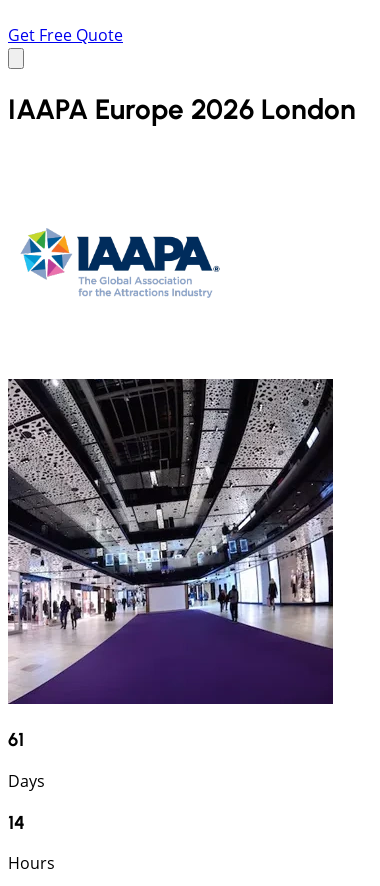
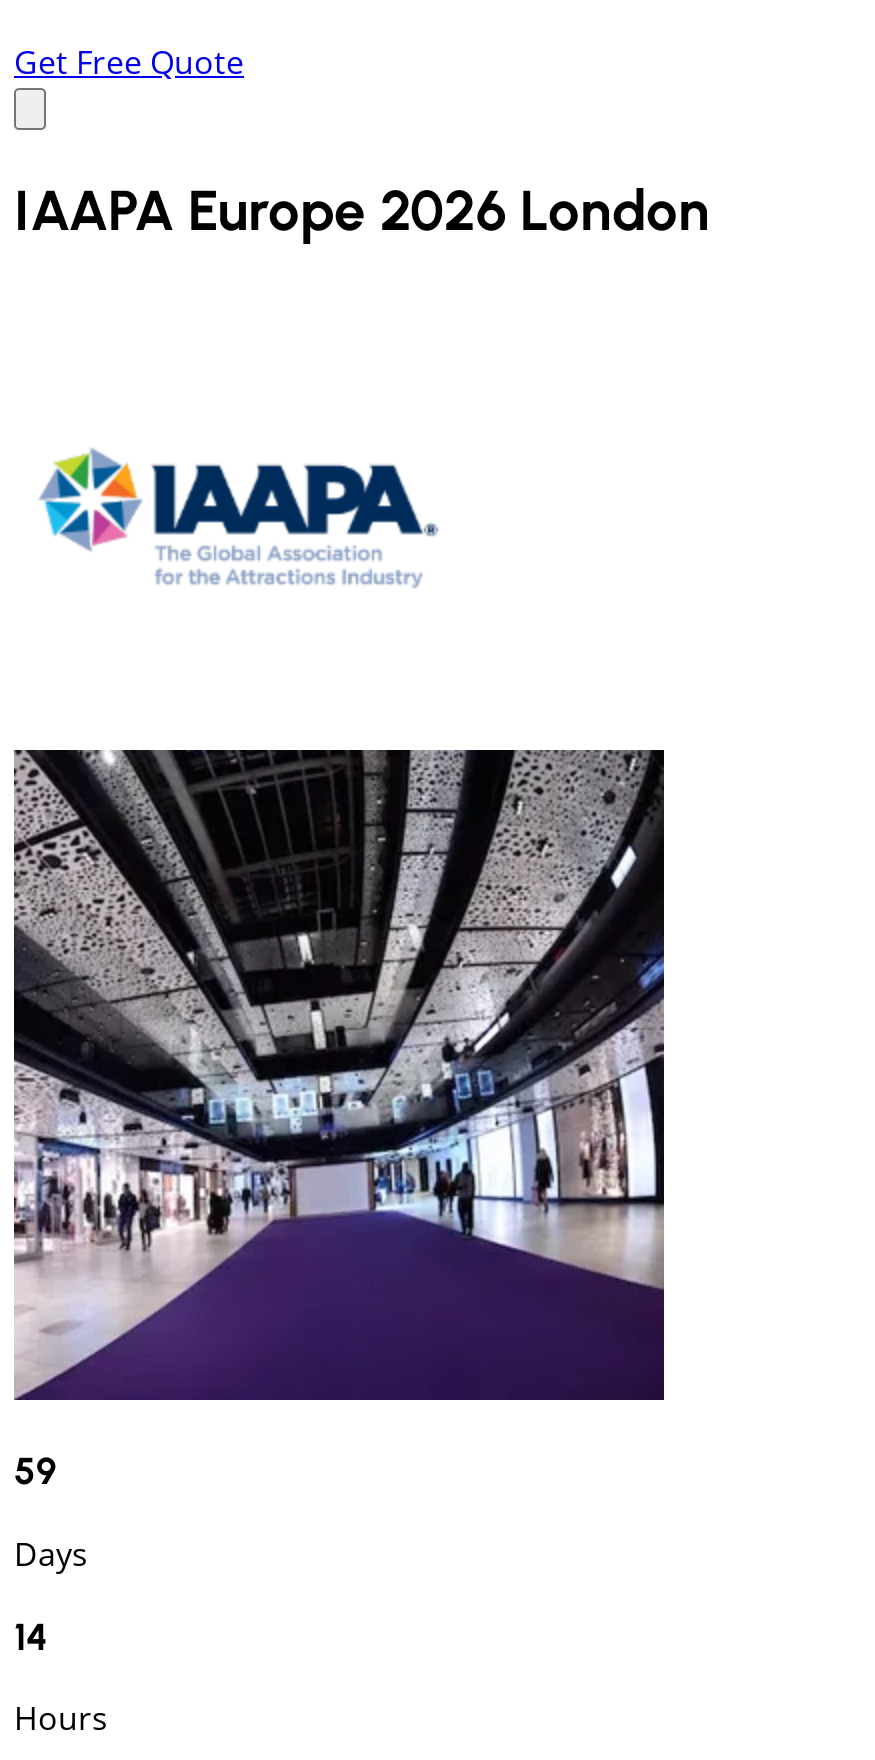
- 61
+ 59
